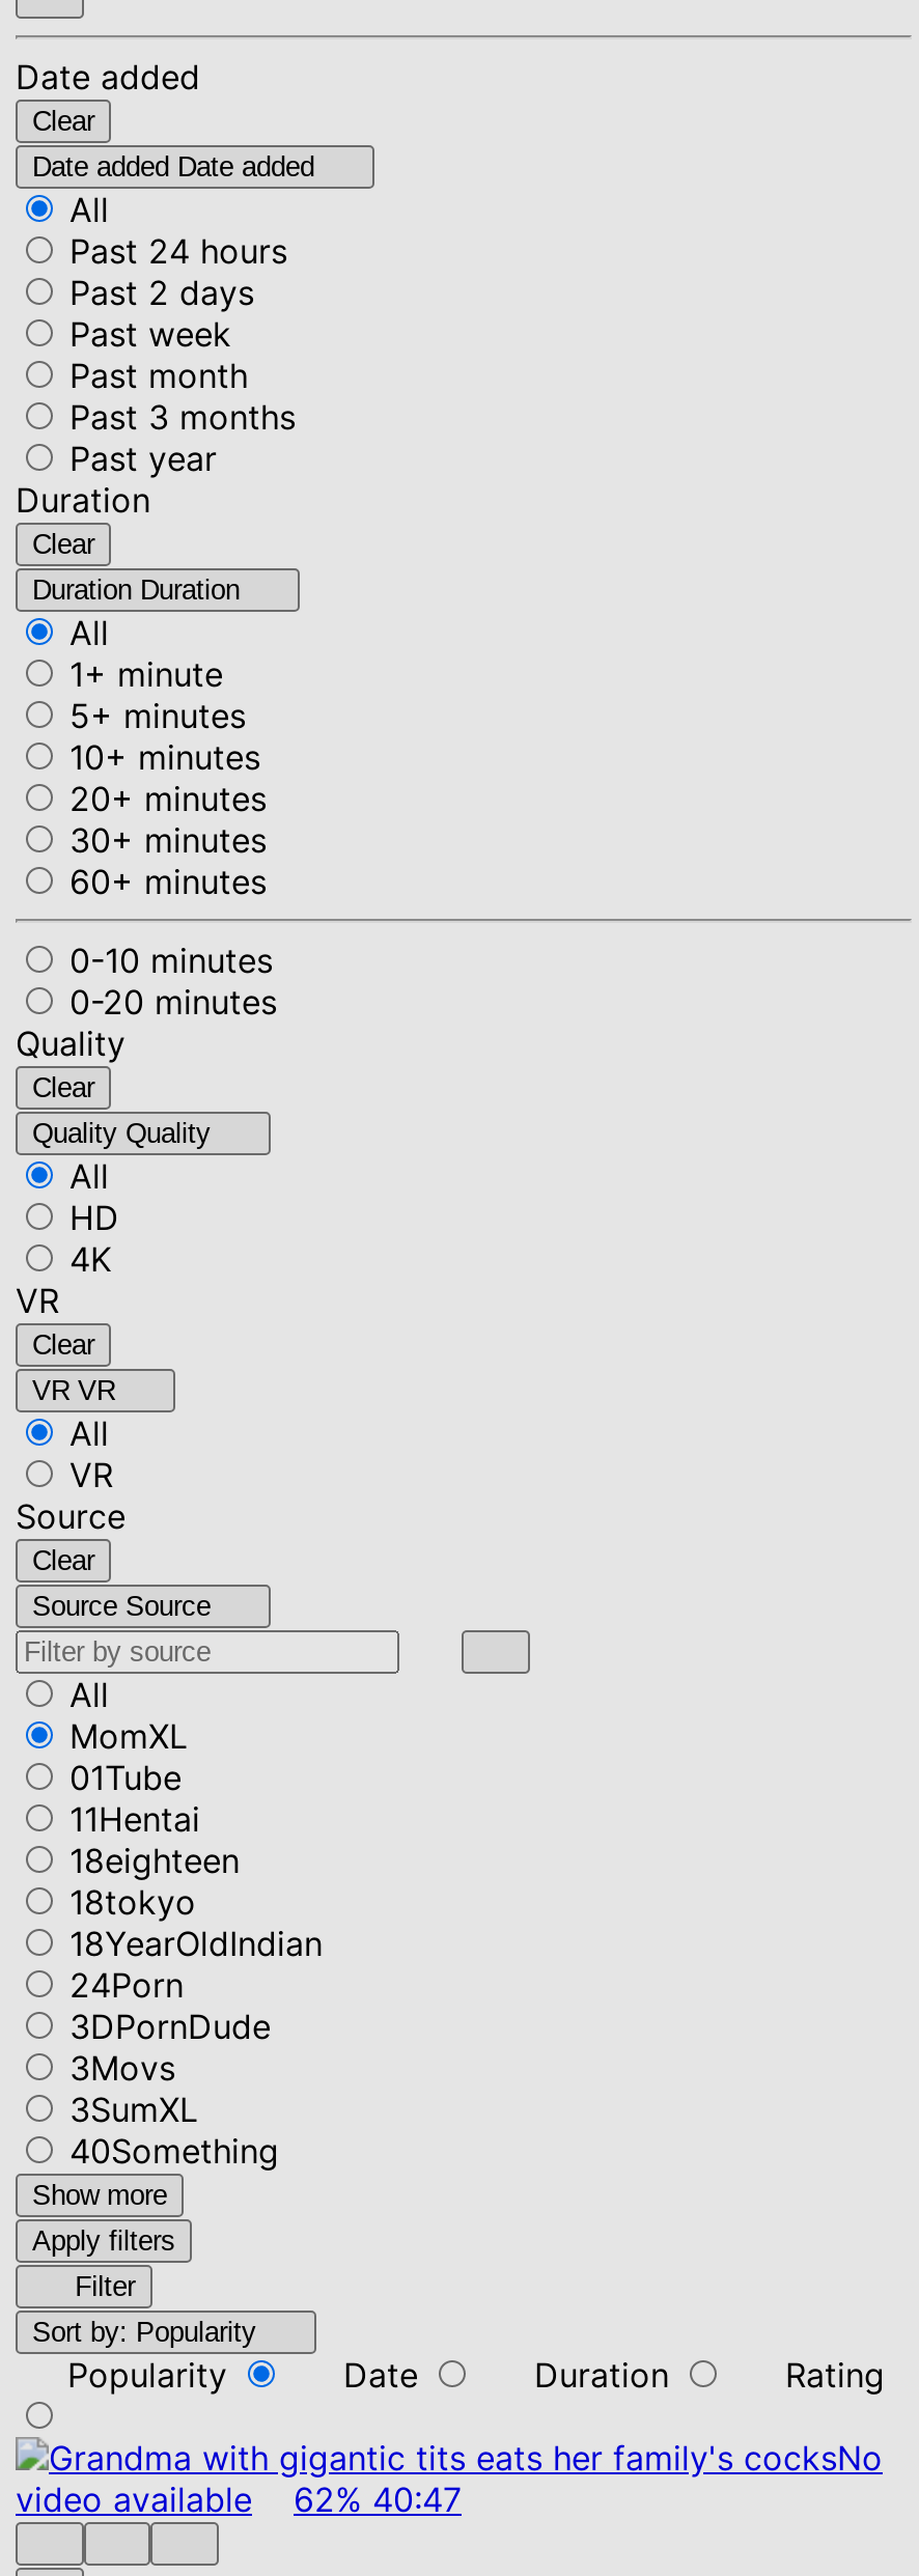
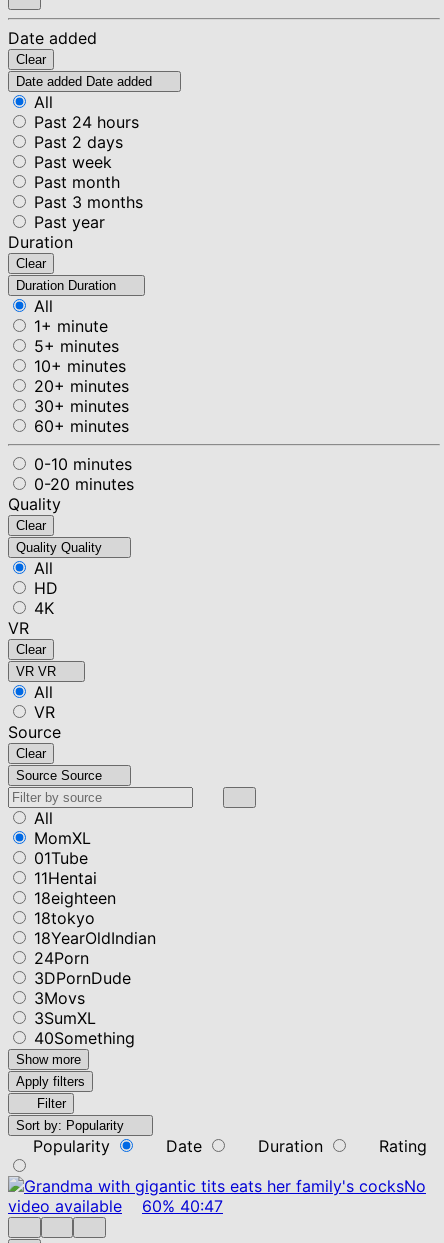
- video available 62% 40:47
+ video available 60% 40:47
